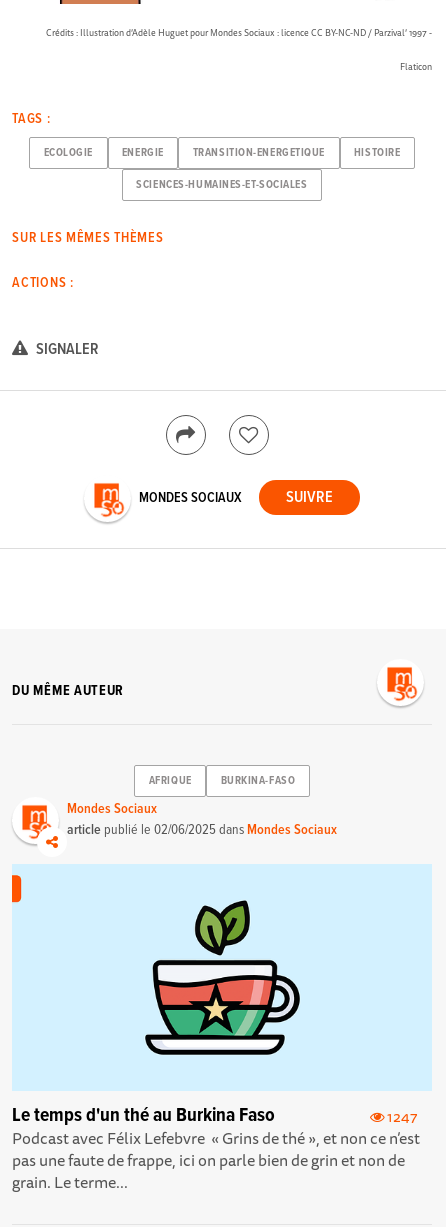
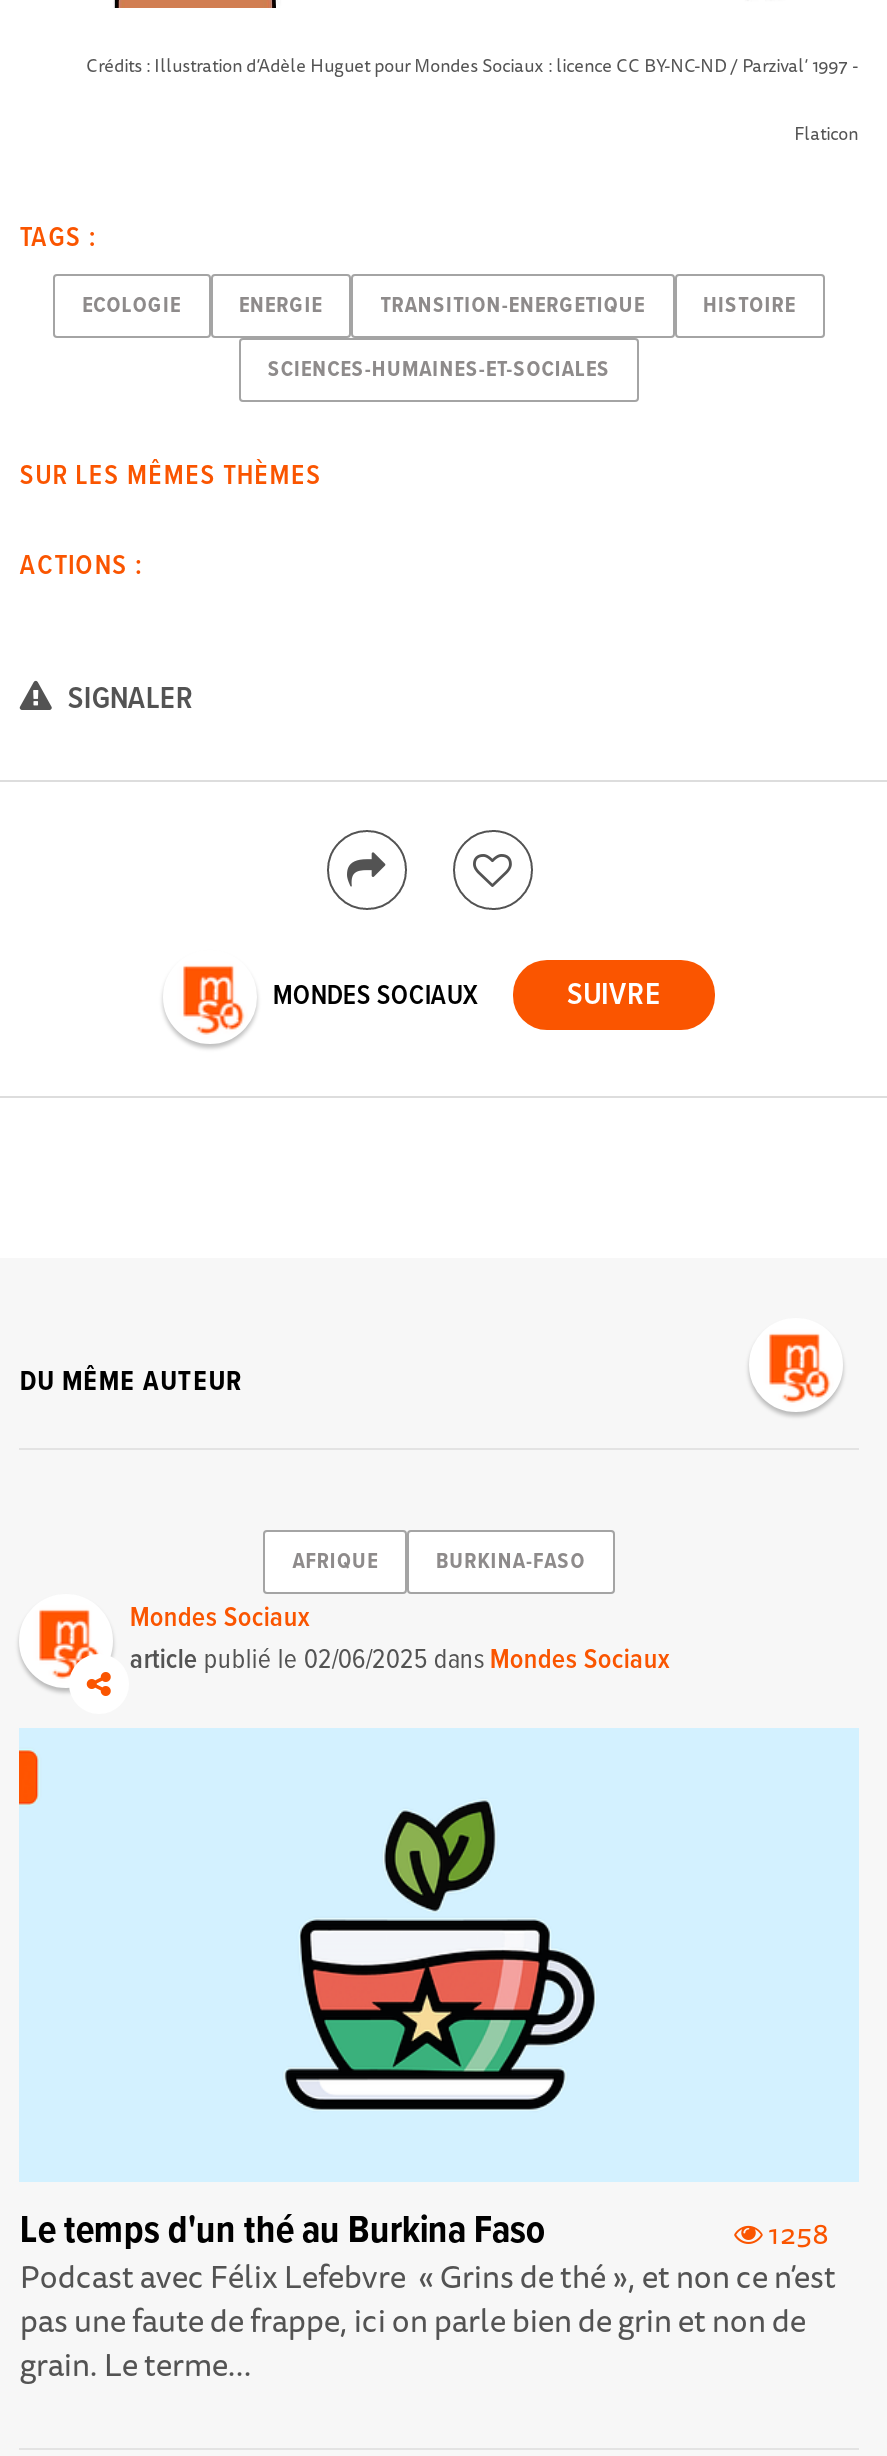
- 1247
+ 1258
